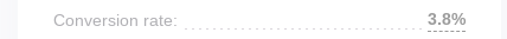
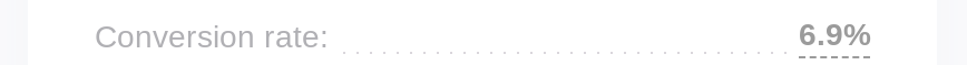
- 3.8%
+ 6.9%
